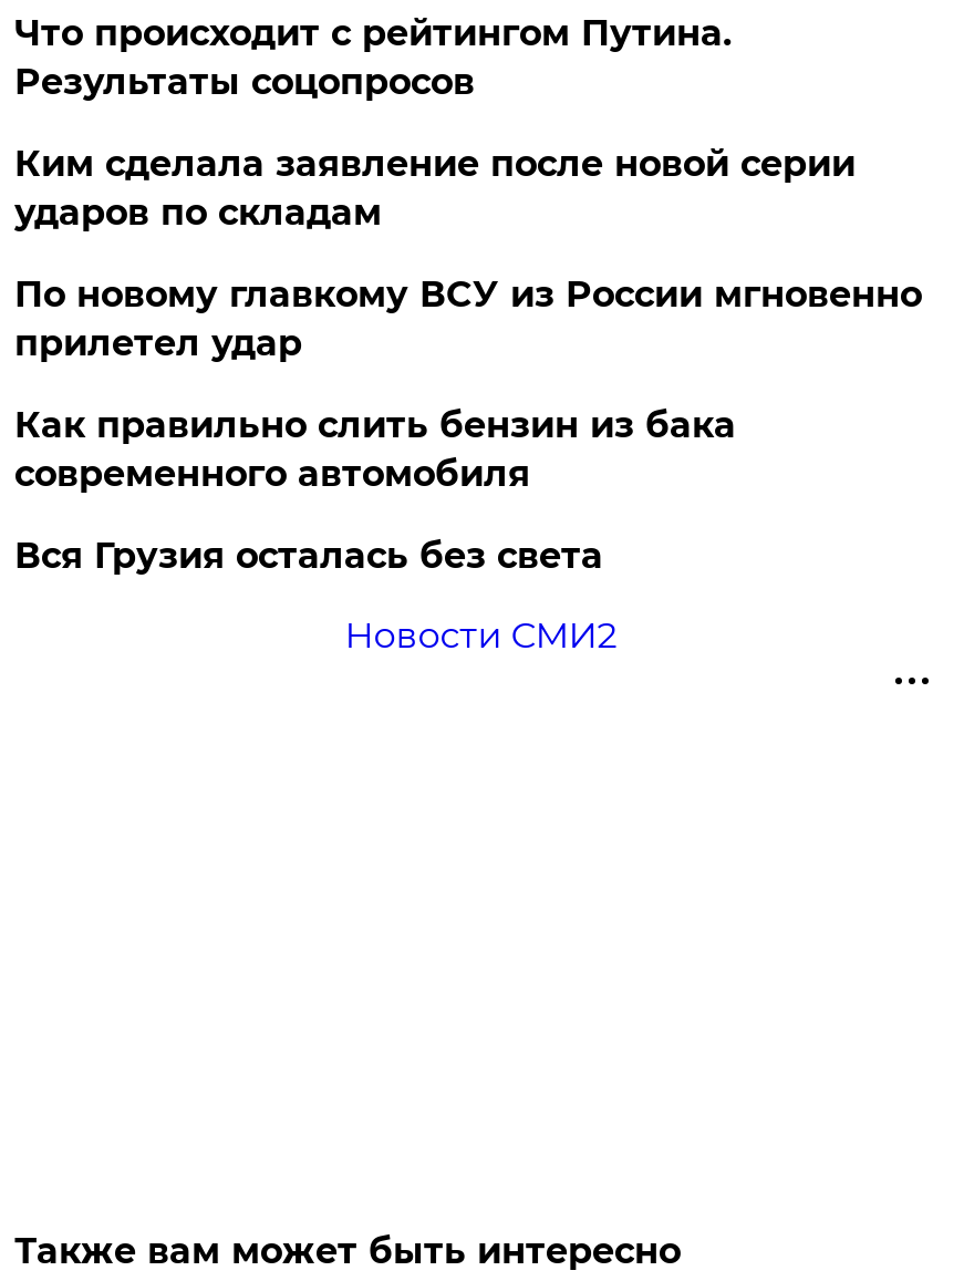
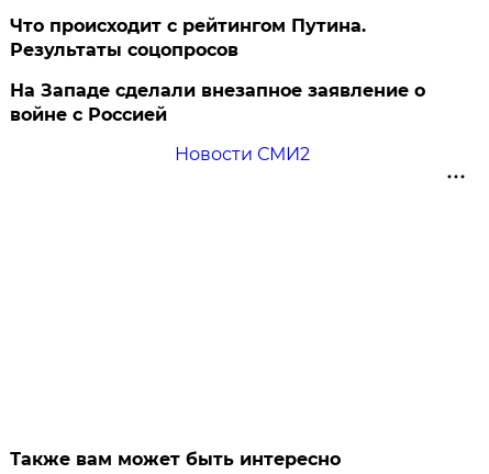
- Ким сделала заявление после новой серии
- ударов по складам
- По новому главкому ВСУ из России мгновенно
- прилетел удар
- Как правильно слить бензин из бака
- современного автомобиля
- Вся Грузия осталась без света
+ На Западе сделали внезапное заявление о
+ войне с Россией
